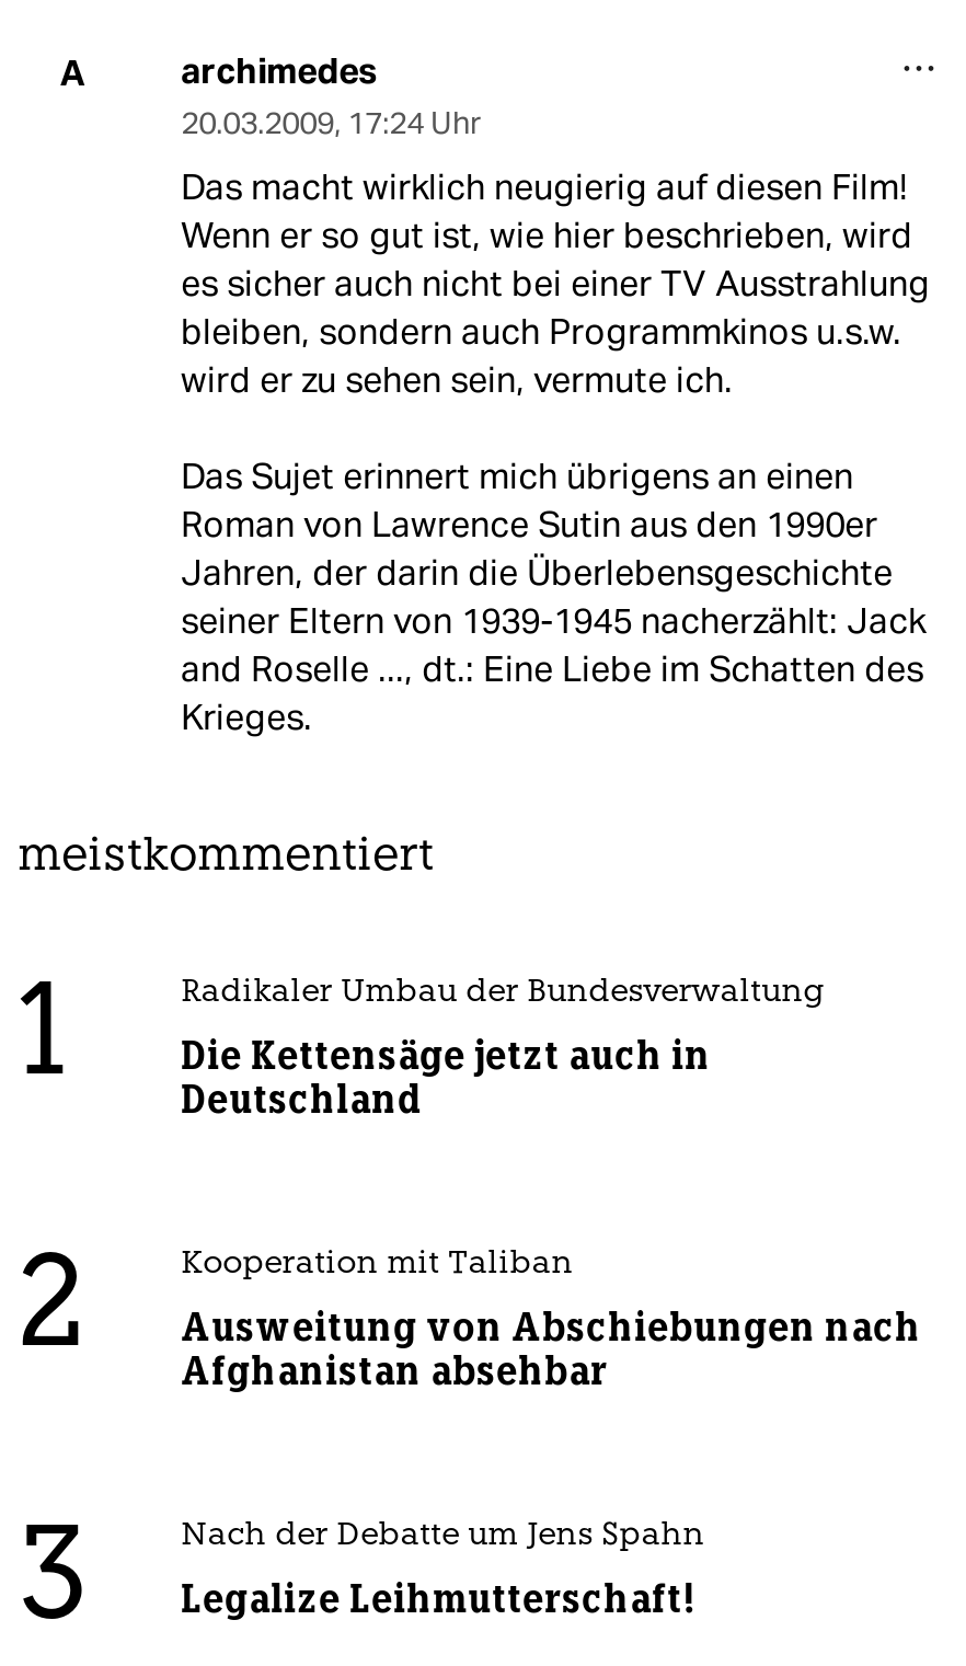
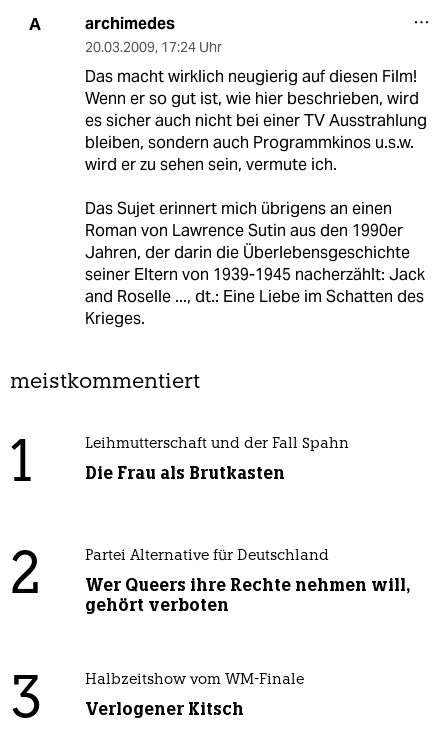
- Radikaler Umbau der Bundesverwaltung
+ Leihmutterschaft und der Fall Spahn

- Die Kettensäge jetzt auch in
- Deutschland
+ Die Frau als Brutkasten

- Kooperation mit Taliban
+ Partei Alternative für Deutschland

- Ausweitung von Abschiebungen nach
- Afghanistan absehbar
+ Wer Queers ihre Rechte nehmen will,
+ gehört verboten

- Nach der Debatte um Jens Spahn
+ Halbzeitshow vom WM-Finale

- Legalize Leihmutterschaft!
+ Verlogener Kitsch
